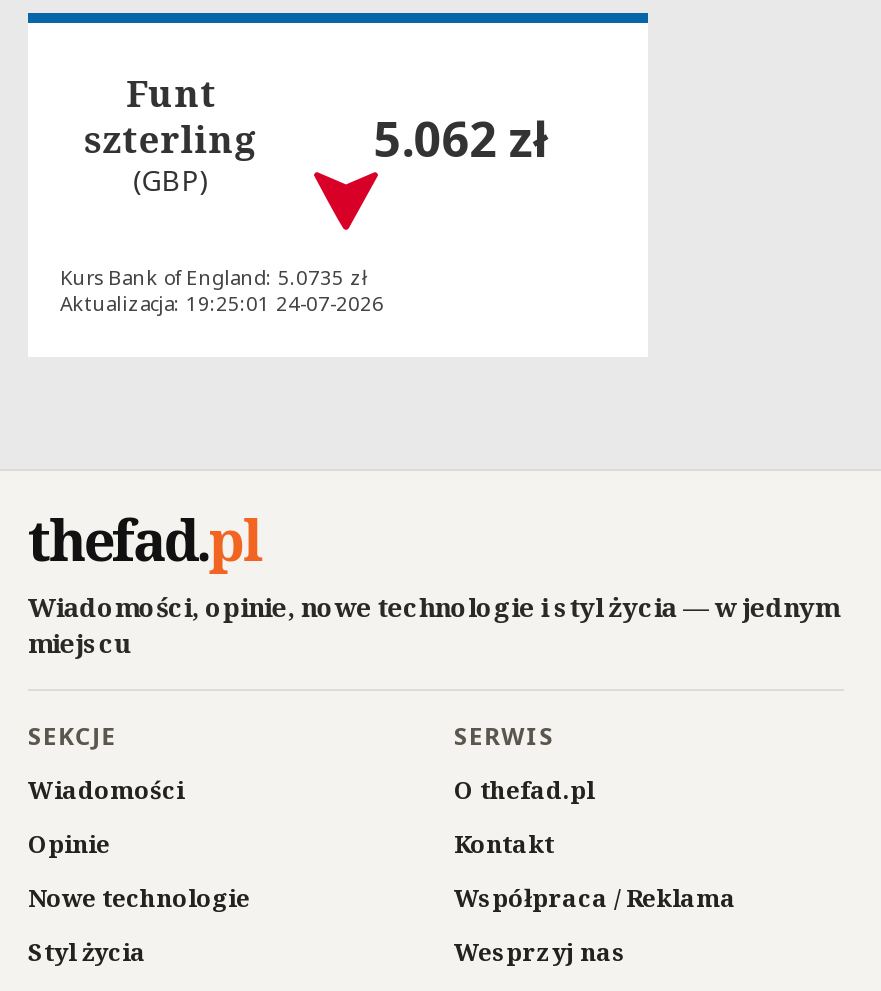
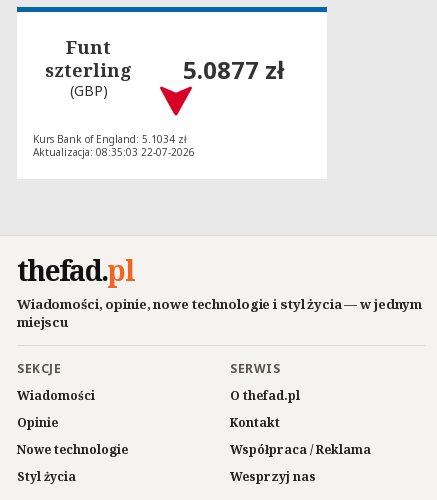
- 5.062 zł
+ 5.0877 zł

- Kurs Bank of England: 5.0735 zł
+ Kurs Bank of England: 5.1034 zł

- Aktualizacja: 19:25:01 24-07-2026
+ Aktualizacja: 08:35:03 22-07-2026
